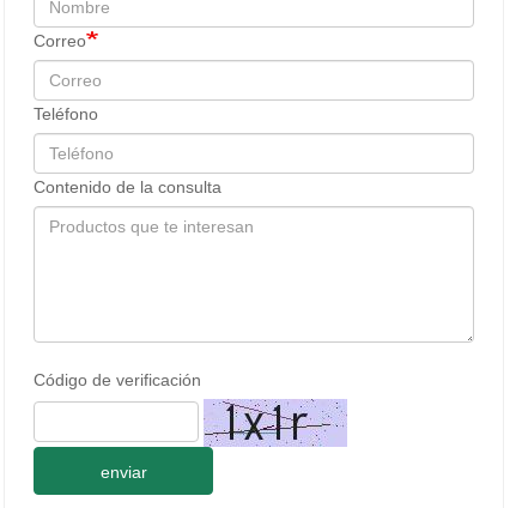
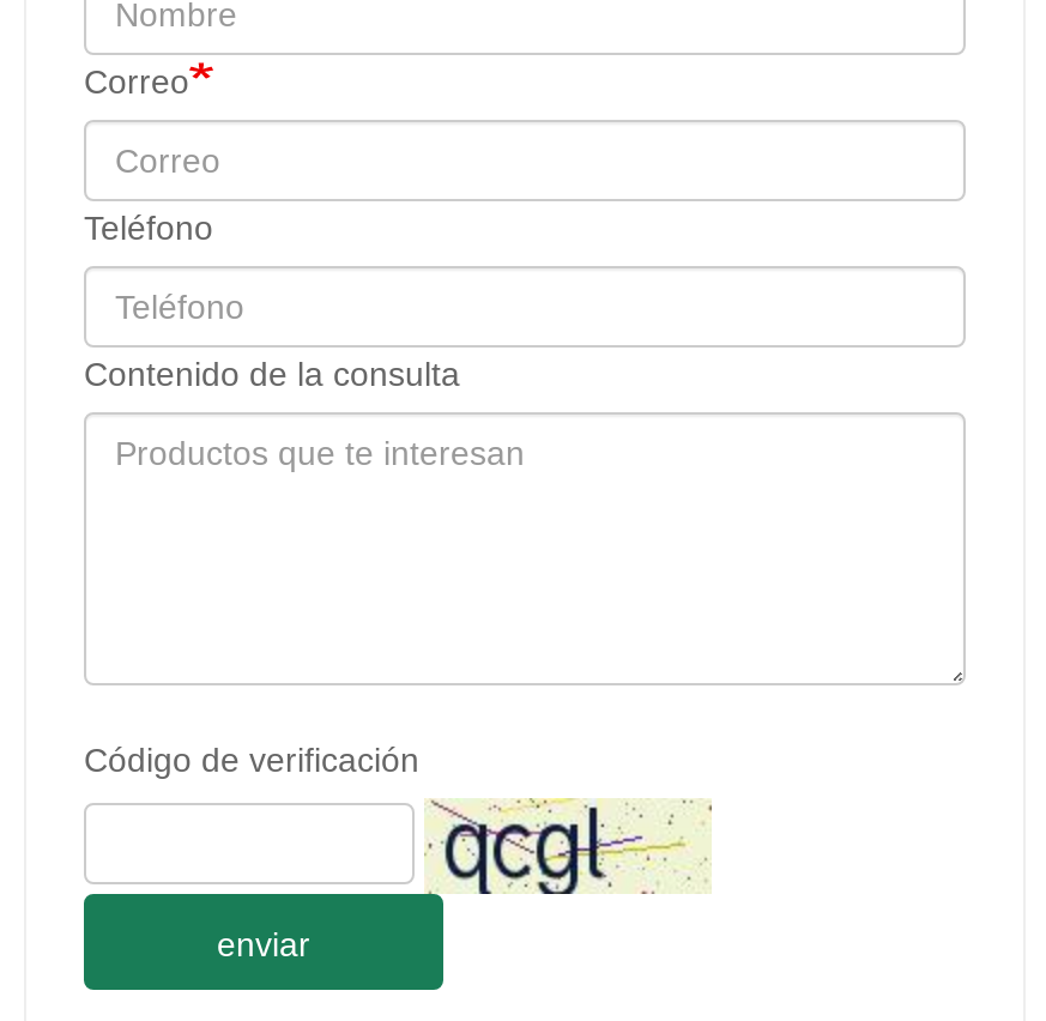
- [image]
+ [image]
